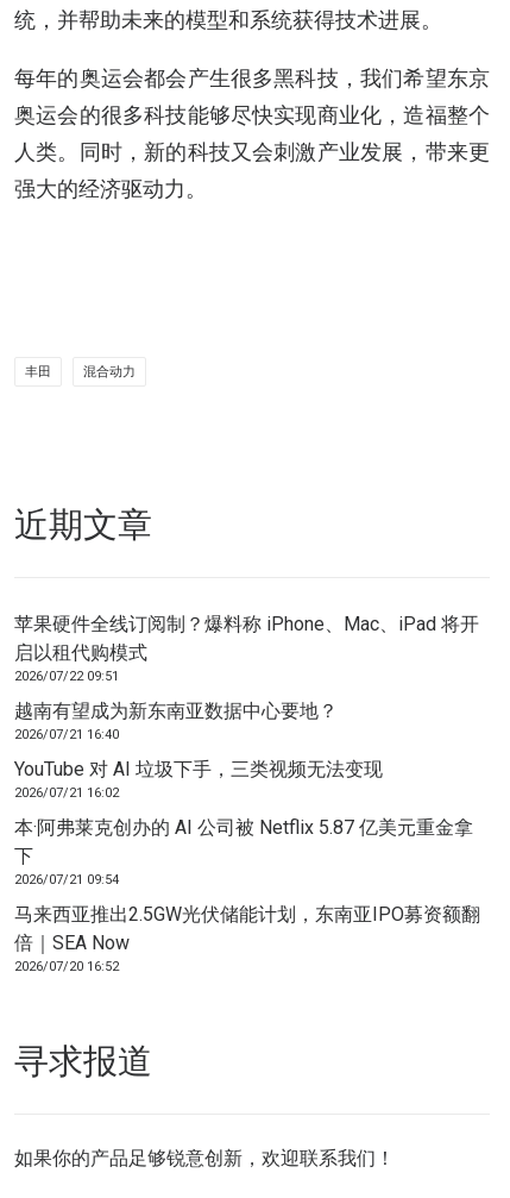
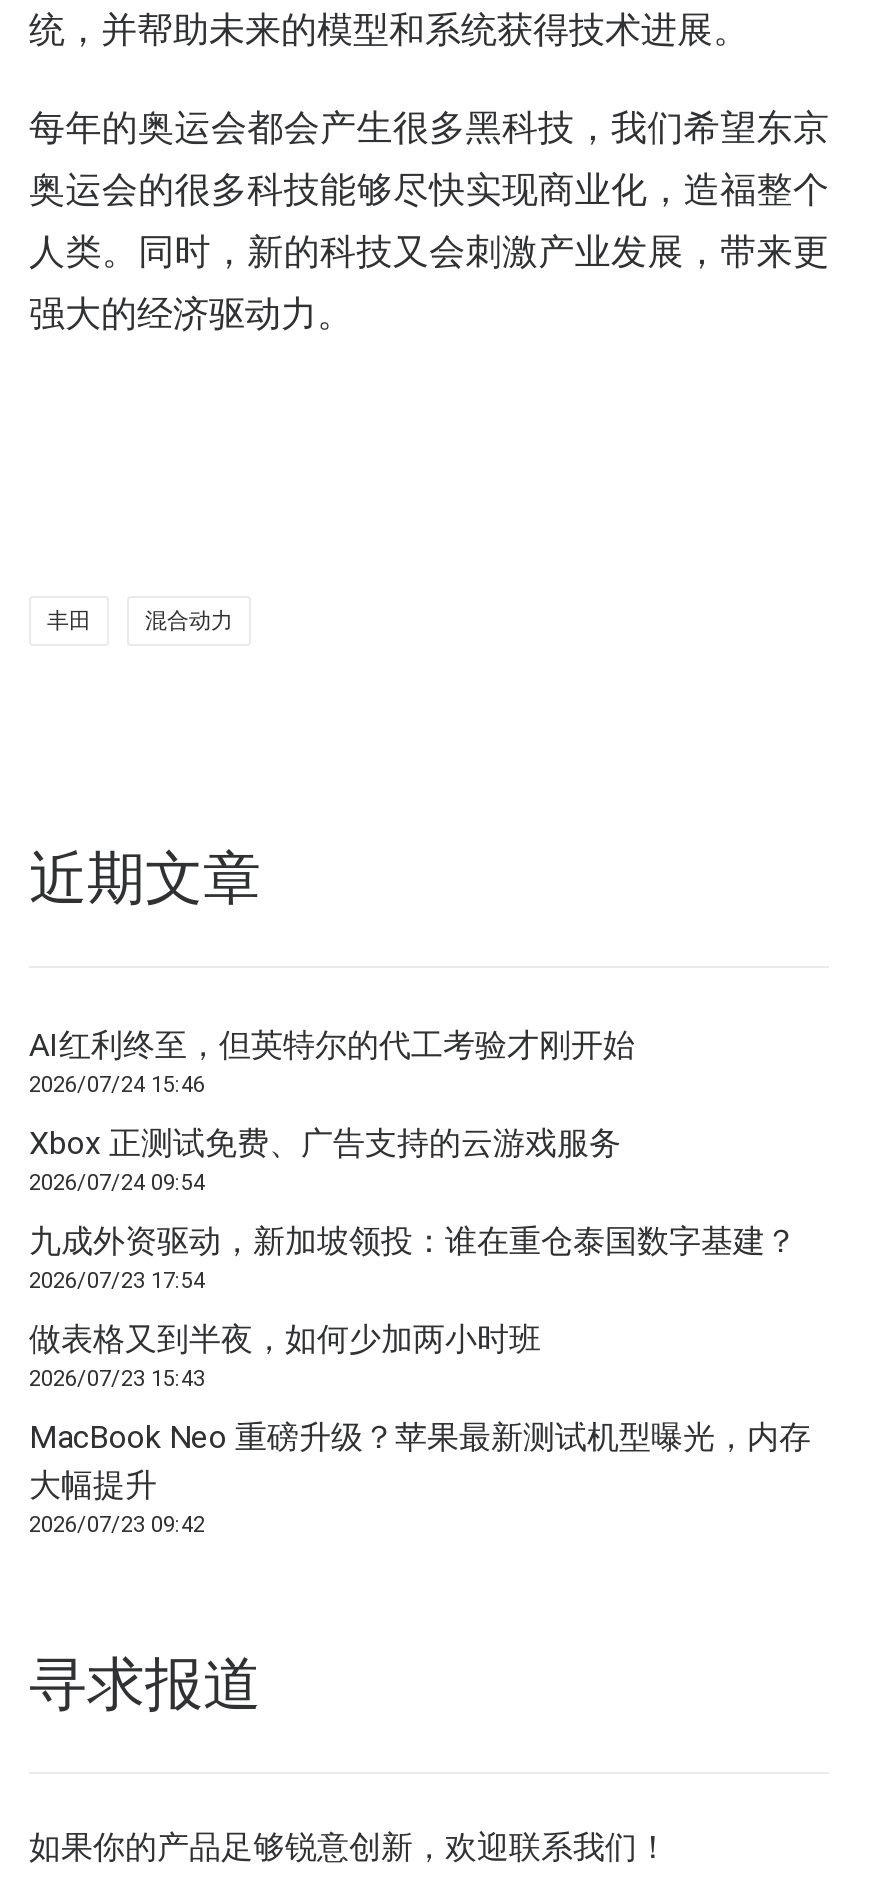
- 苹果硬件全线订阅制？爆料称 iPhone、Mac、iPad 将开
- 启以租代购模式
- 2026/07/22 09:51
+ AI红利终至，但英特尔的代工考验才刚开始
+ 2026/07/24 15:46

- 越南有望成为新东南亚数据中心要地？
- 2026/07/21 16:40
+ Xbox 正测试免费、广告支持的云游戏服务
+ 2026/07/24 09:54

- YouTube 对 AI 垃圾下手，三类视频无法变现
- 2026/07/21 16:02
+ 九成外资驱动，新加坡领投：谁在重仓泰国数字基建？
+ 2026/07/23 17:54

- 本·阿弗莱克创办的 AI 公司被 Netflix 5.87 亿美元重金拿
- 下
- 2026/07/21 09:54
+ 做表格又到半夜，如何少加两小时班
+ 2026/07/23 15:43

- 马来西亚推出2.5GW光伏储能计划，东南亚IPO募资额翻
- 倍｜SEA Now
- 2026/07/20 16:52
+ MacBook Neo 重磅升级？苹果最新测试机型曝光，内存
+ 大幅提升
+ 2026/07/23 09:42
